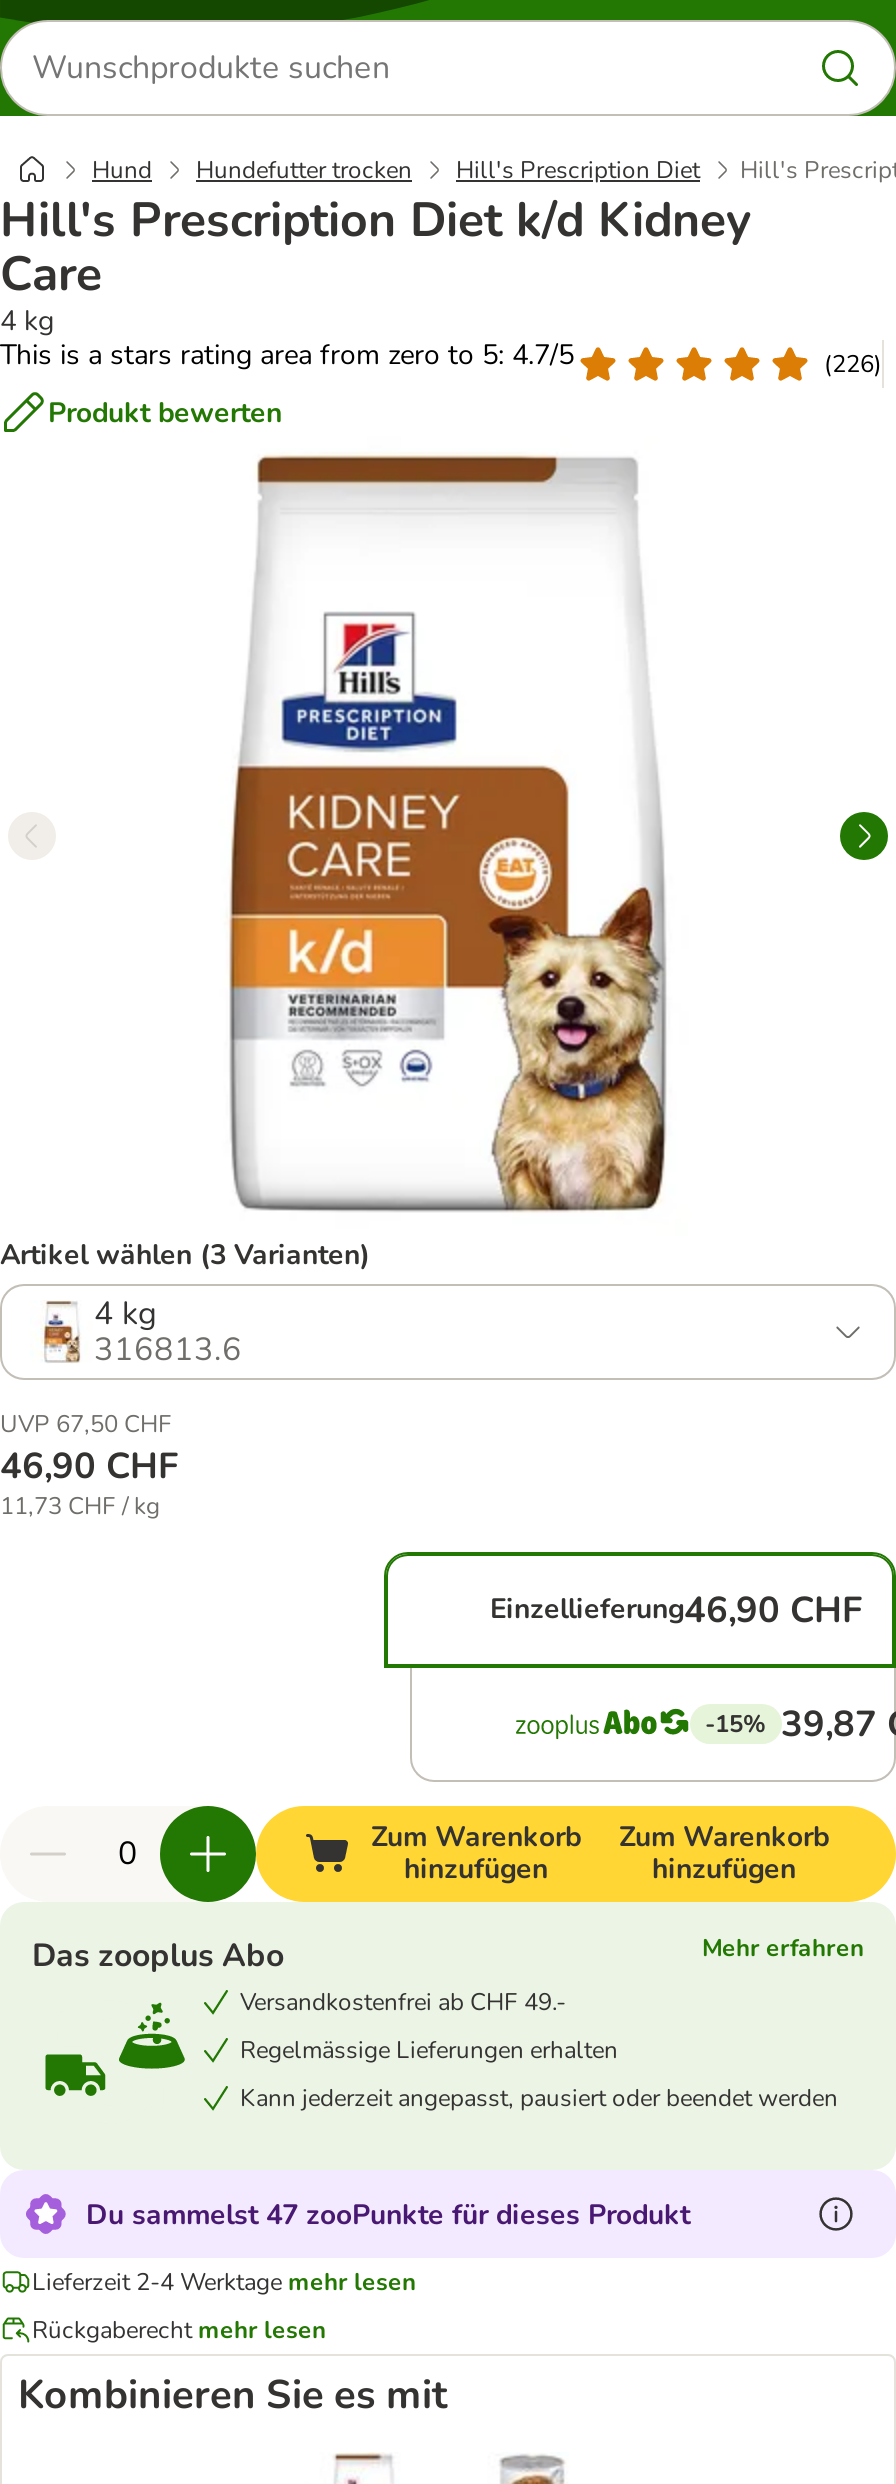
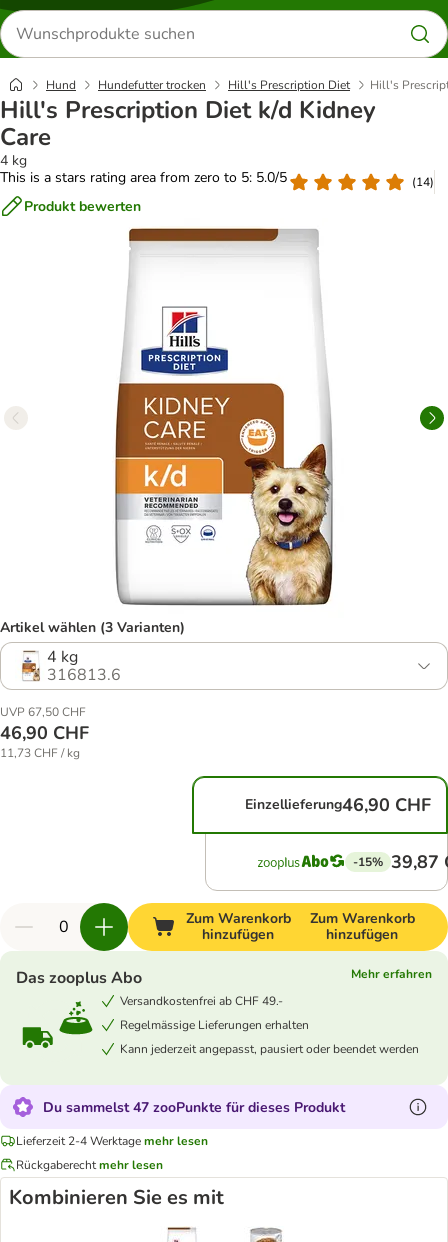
- This is a stars rating area from zero to 5: 4.7/5
+ This is a stars rating area from zero to 5: 5.0/5

- (226)
+ (14)
